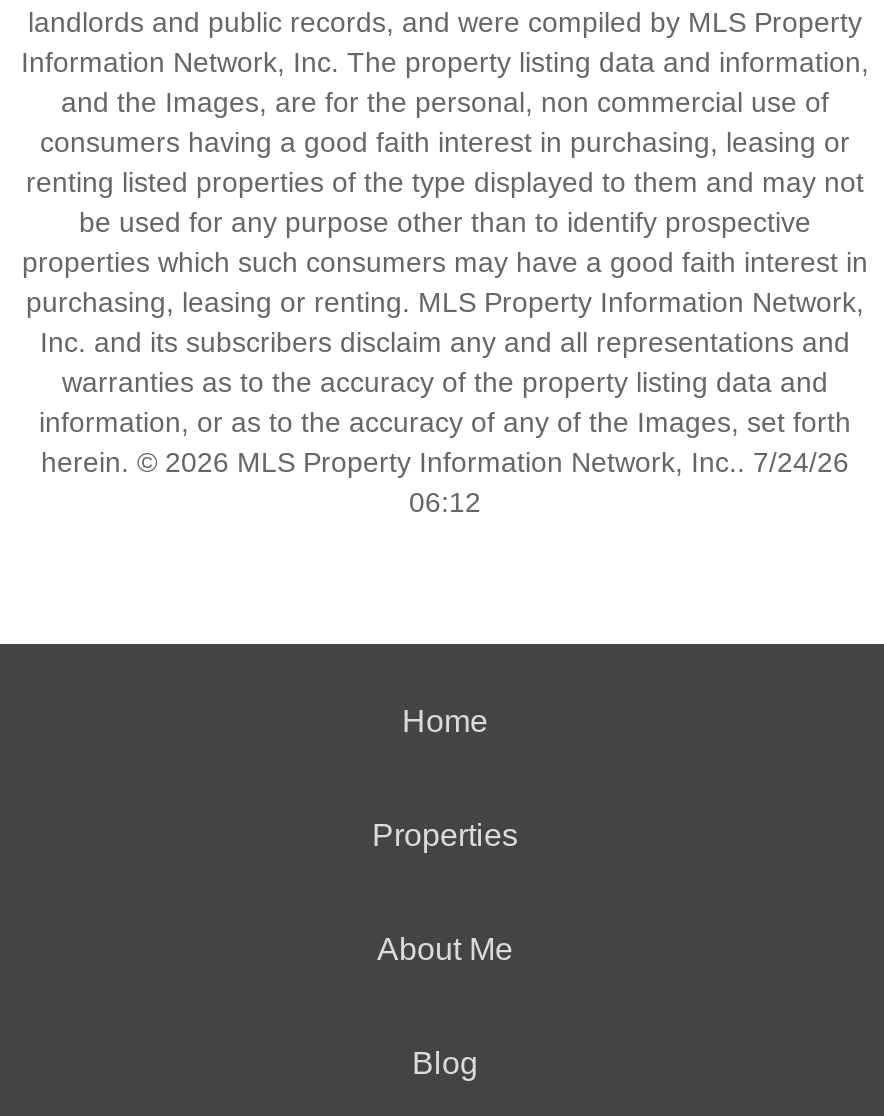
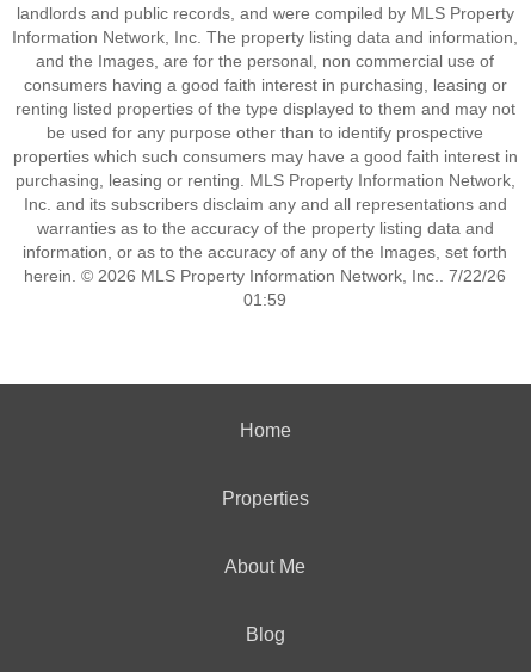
- herein. © 2026 MLS Property Information Network, Inc.. 7/24/26
+ herein. © 2026 MLS Property Information Network, Inc.. 7/22/26

- 06:12
+ 01:59
